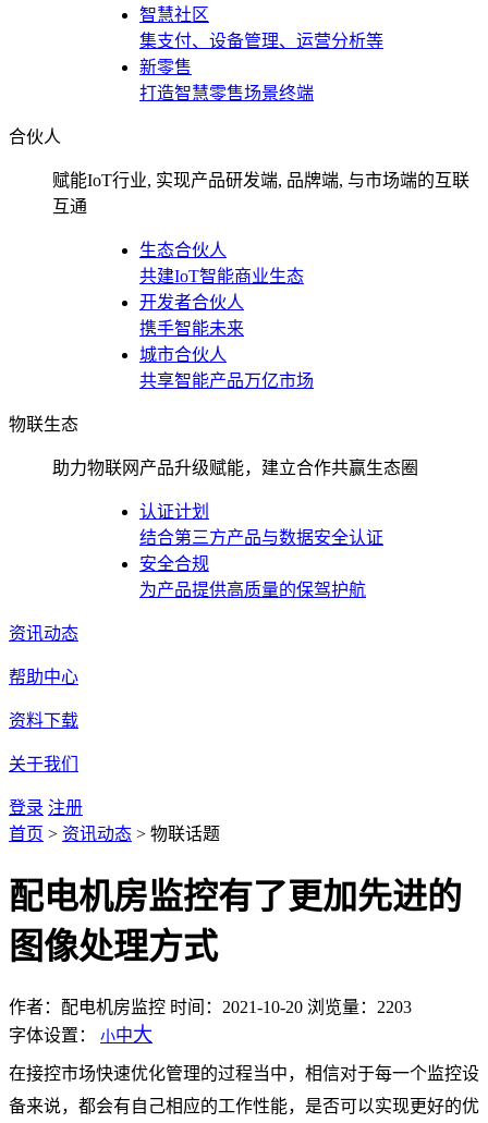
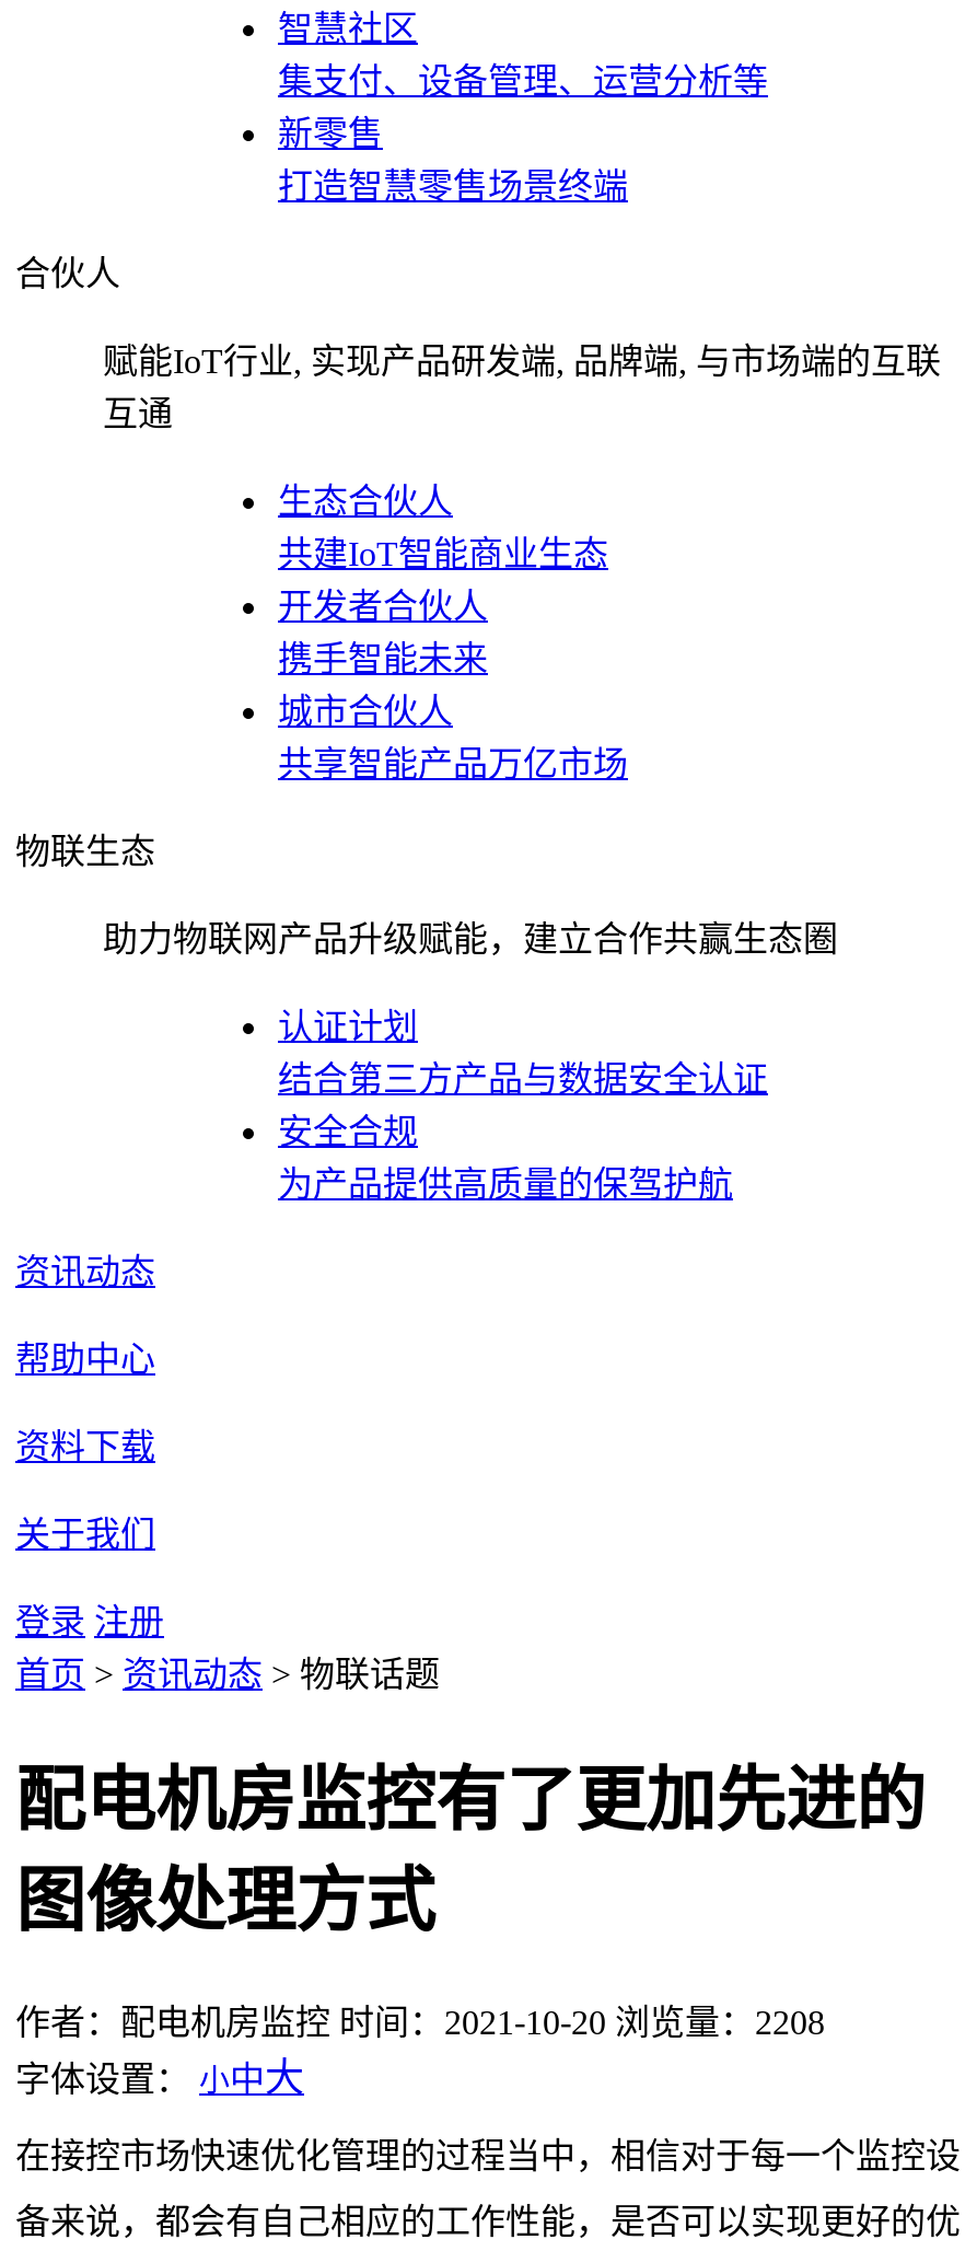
- 作者：配电机房监控 时间：2021-10-20 浏览量：2203
+ 作者：配电机房监控 时间：2021-10-20 浏览量：2208
